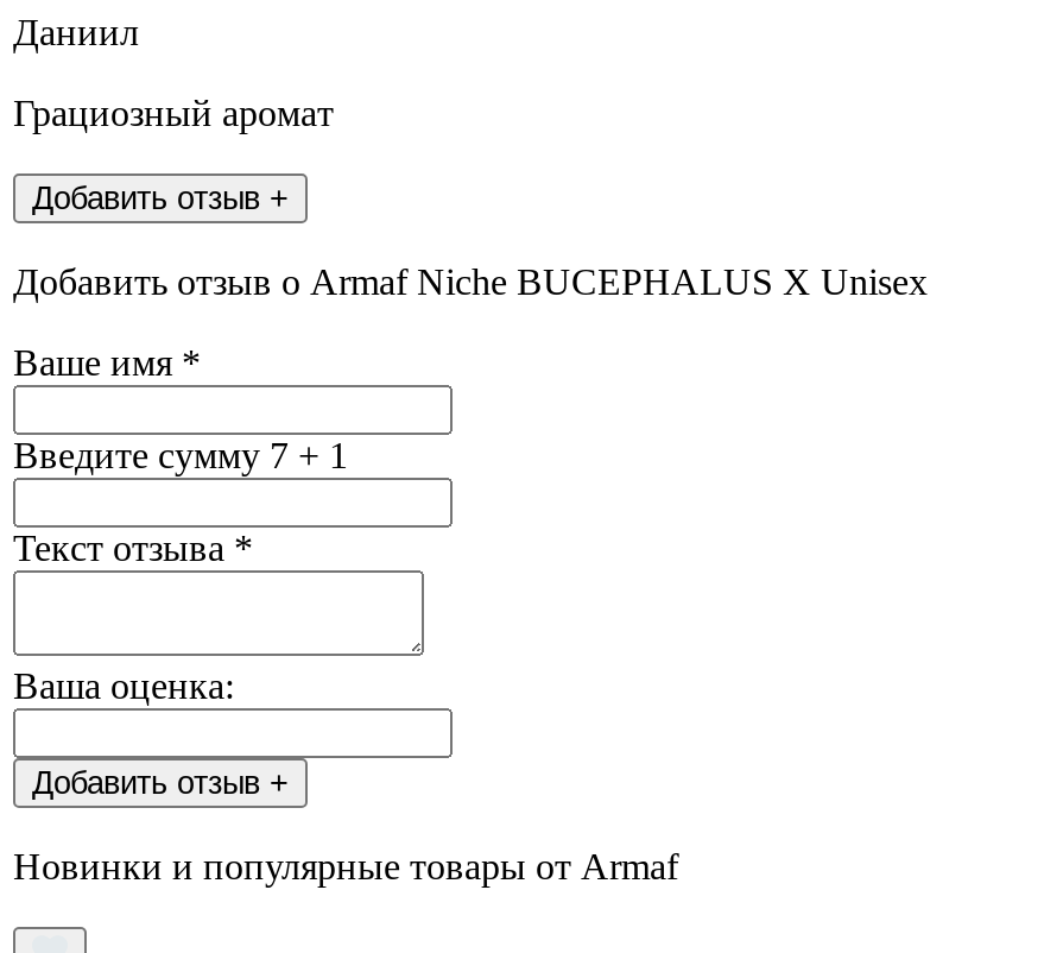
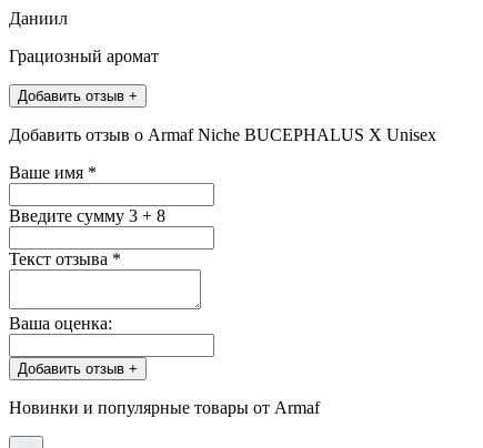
- Введите сумму 7 + 1
+ Введите сумму 3 + 8
